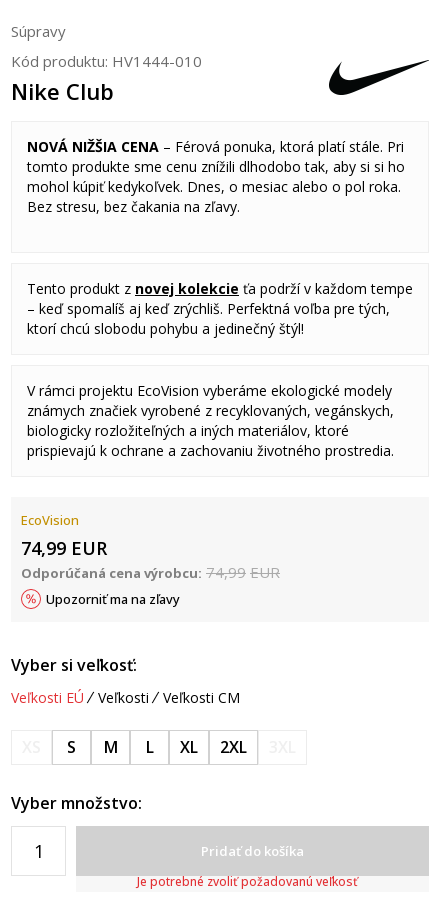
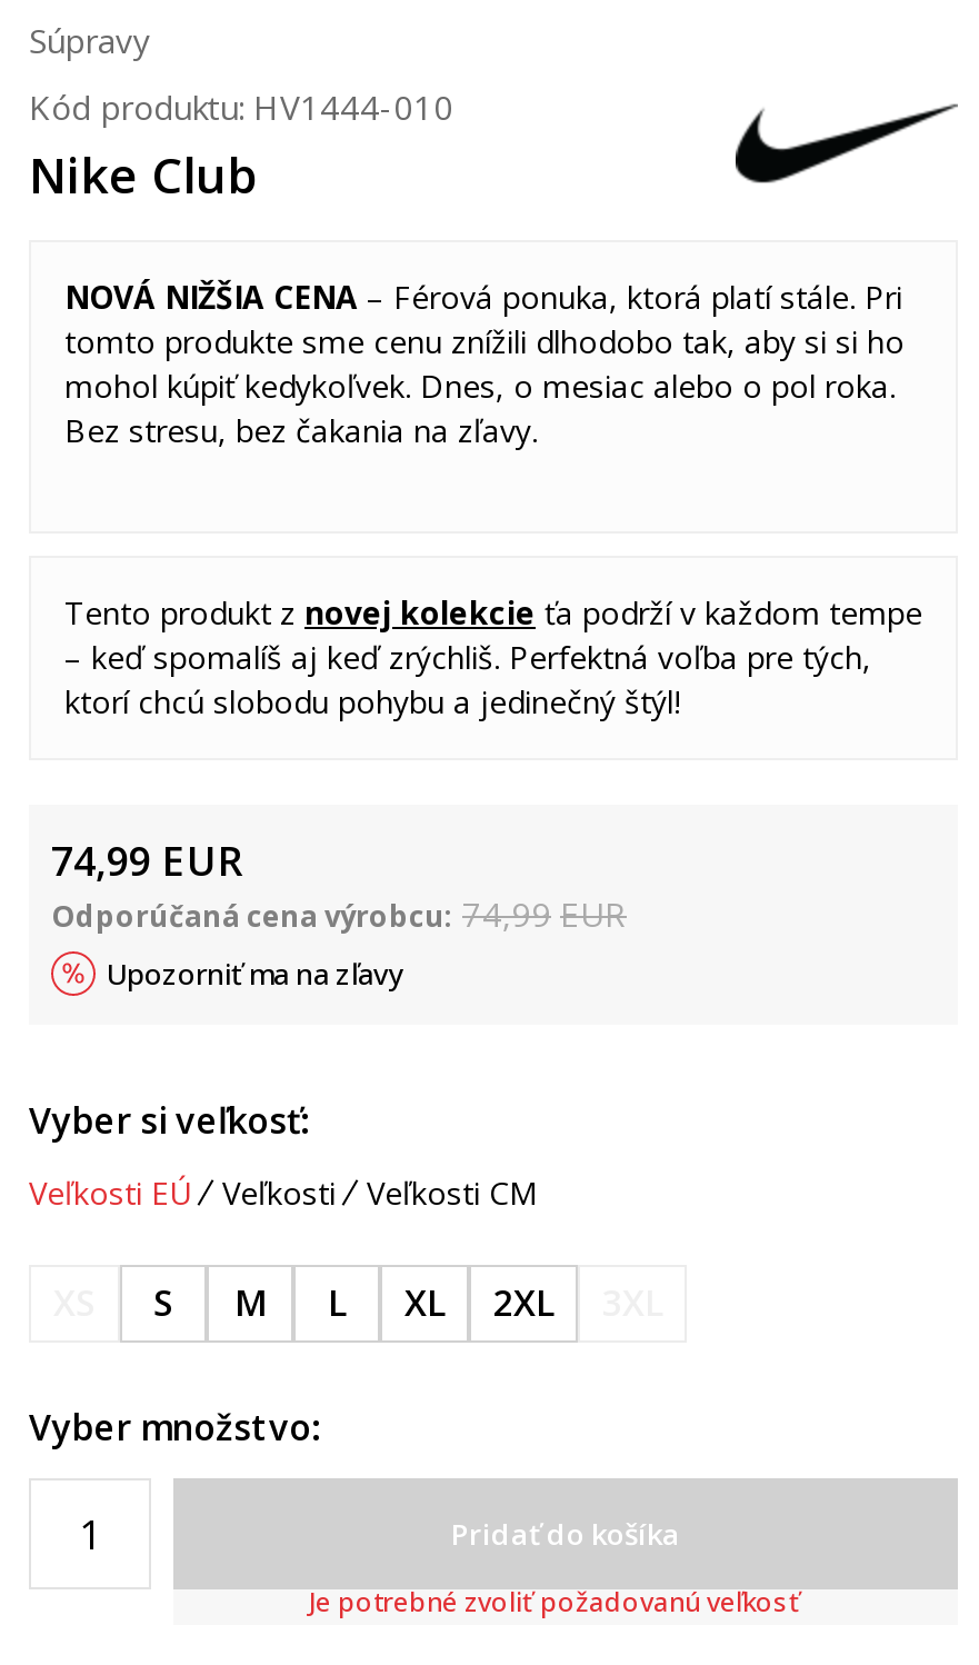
- V rámci projektu EcoVision vyberáme ekologické modely
- známych značiek vyrobené z recyklovaných, vegánskych,
- biologicky rozložiteľných a iných materiálov, ktoré
- prispievajú k ochrane a zachovaniu životného prostredia.

- EcoVision
